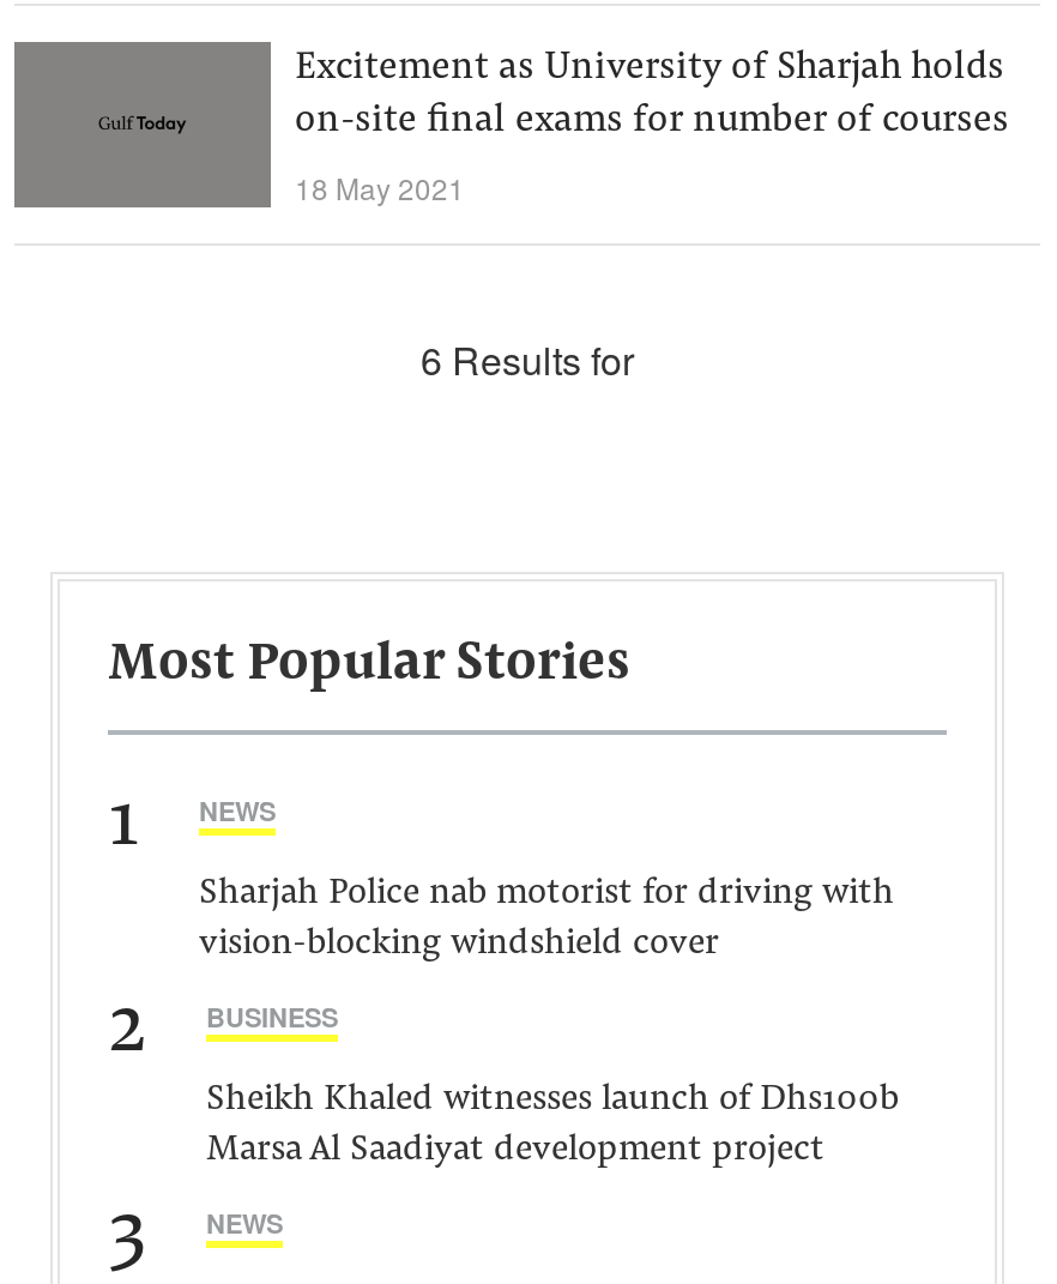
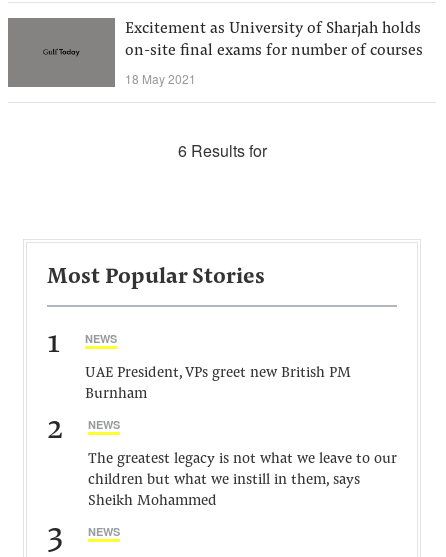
- Sharjah Police nab motorist for driving with
- vision-blocking windshield cover
+ UAE President, VPs greet new British PM
+ Burnham

- BUSINESS
+ NEWS

- Sheikh Khaled witnesses launch of Dhs100b
- Marsa Al Saadiyat development project
+ The greatest legacy is not what we leave to our
+ children but what we instill in them, says
+ Sheikh Mohammed
